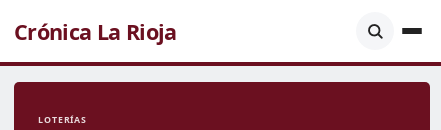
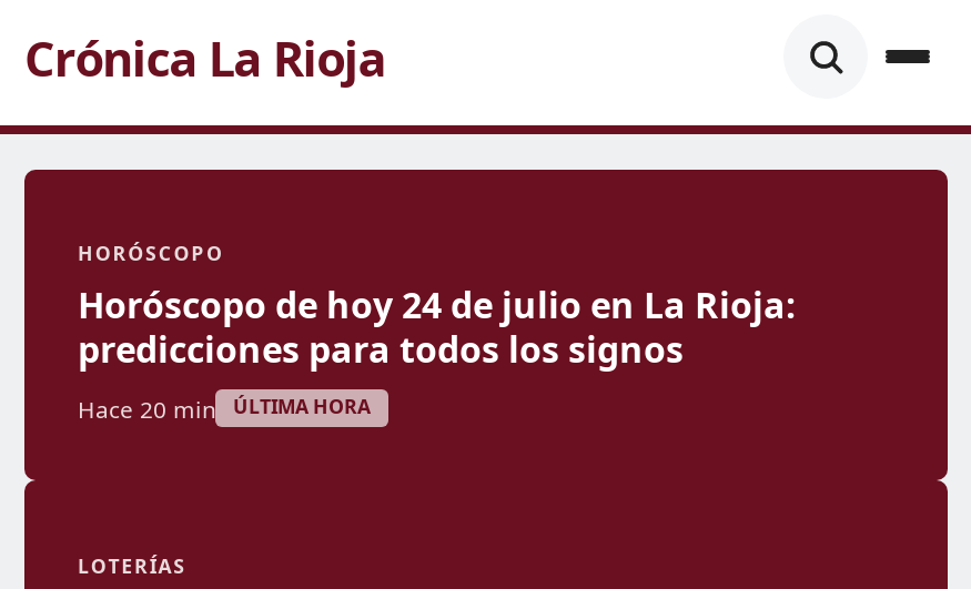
+ HORÓSCOPO
+ Horóscopo de hoy 24 de julio en La Rioja:
+ predicciones para todos los signos
+ Hace 20 min
+ ÚLTIMA HORA
